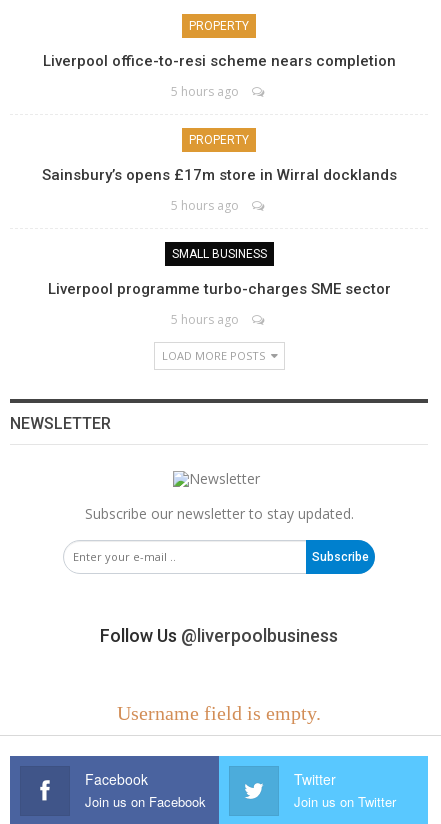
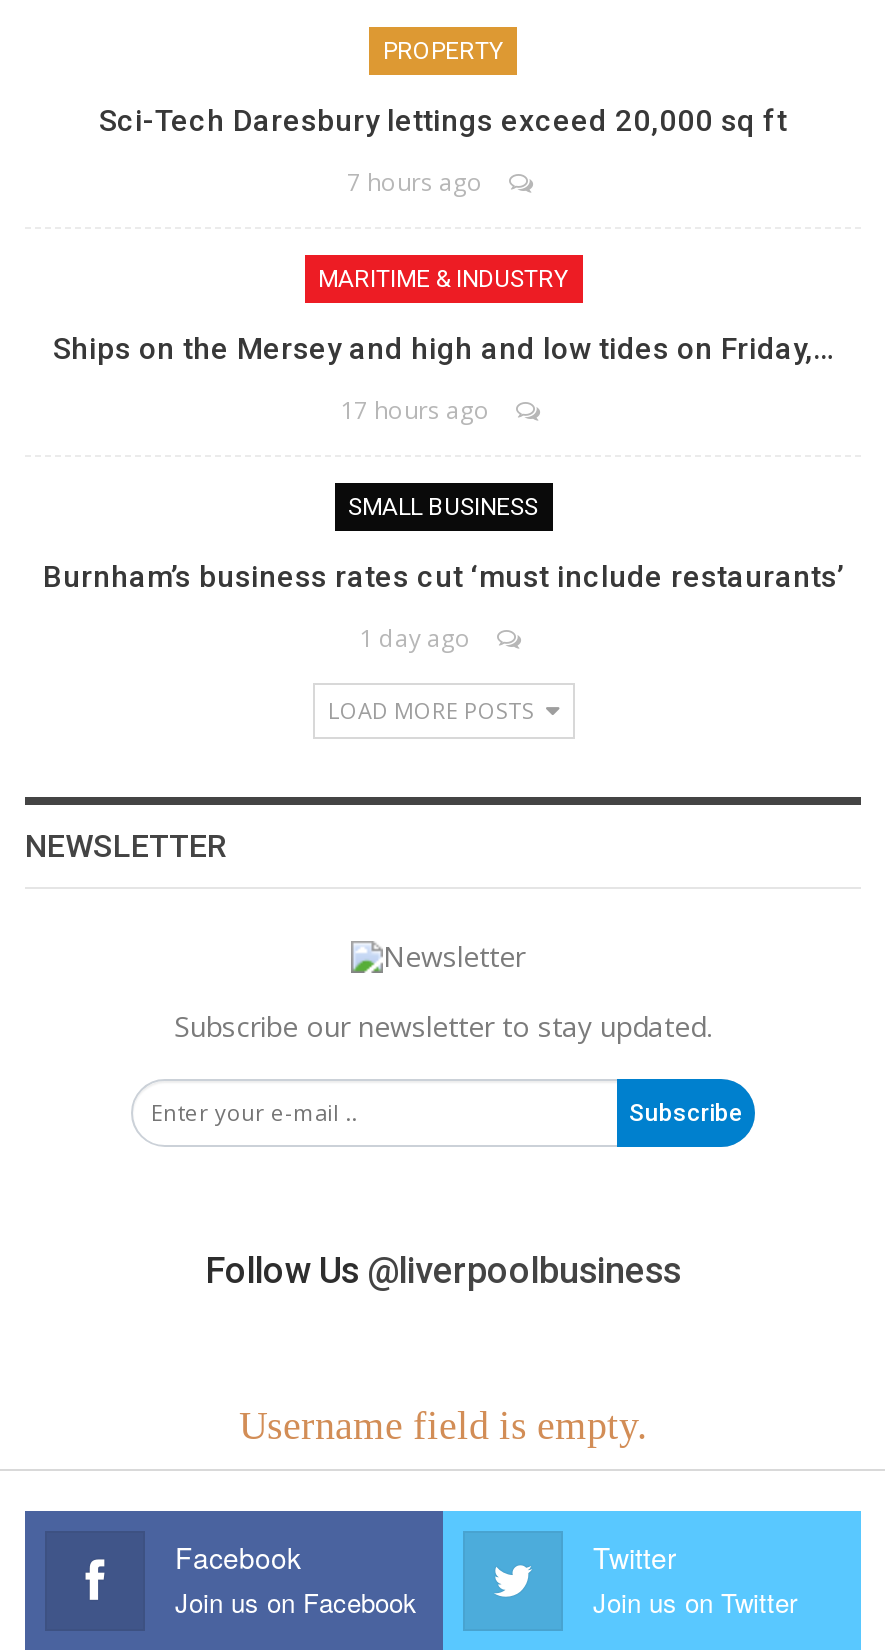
- Liverpool office-to-resi scheme nears completion
+ Sci-Tech Daresbury lettings exceed 20,000 sq ft

- 5 hours ago
+ 7 hours ago

- PROPERTY
+ MARITIME & INDUSTRY

- Sainsbury’s opens £17m store in Wirral docklands
+ Ships on the Mersey and high and low tides on Friday,…

- 5 hours ago
+ 17 hours ago

- Liverpool programme turbo-charges SME sector
+ Burnham’s business rates cut ‘must include restaurants’

- 5 hours ago
+ 1 day ago
